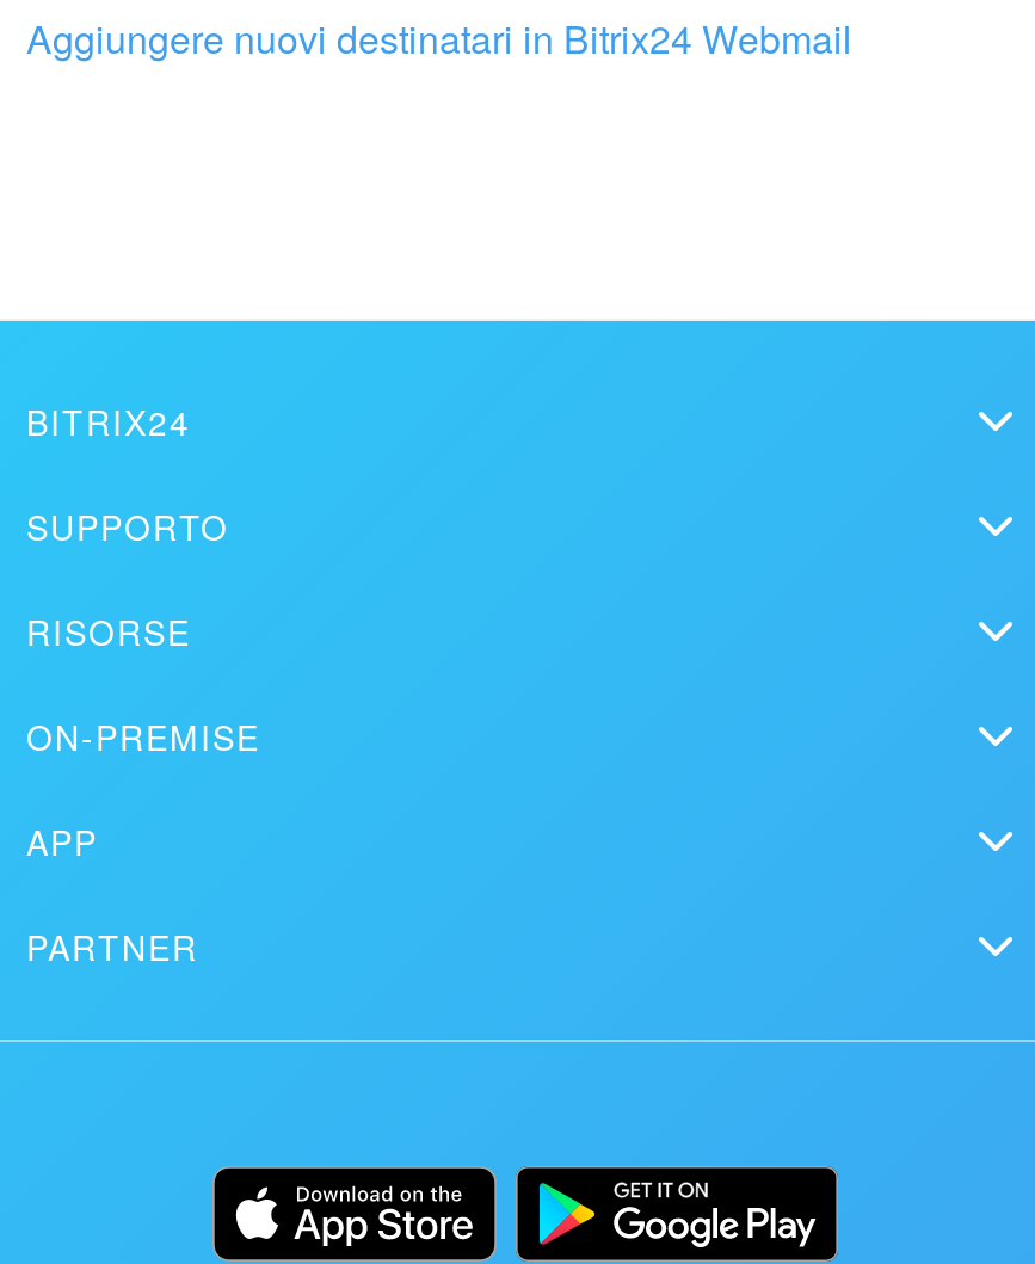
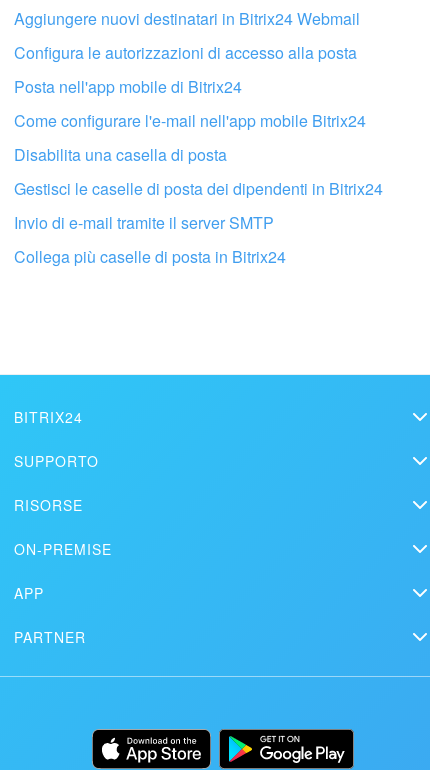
+ Configura le autorizzazioni di accesso alla posta
+ Posta nell'app mobile di Bitrix24
+ Come configurare l'e-mail nell'app mobile Bitrix24
+ Disabilita una casella di posta
+ Gestisci le caselle di posta dei dipendenti in Bitrix24
+ Invio di e-mail tramite il server SMTP
+ Collega più caselle di posta in Bitrix24
